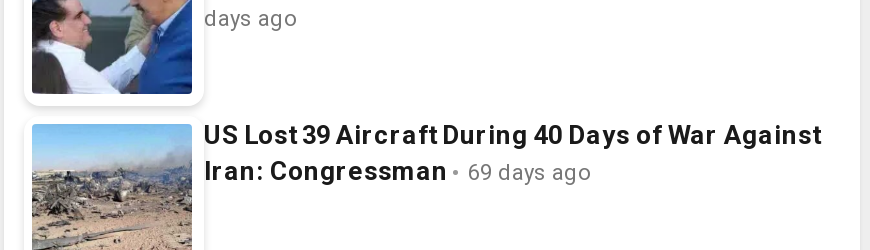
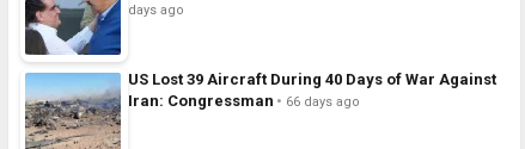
- Iran: Congressman 69 days ago
+ Iran: Congressman 66 days ago
